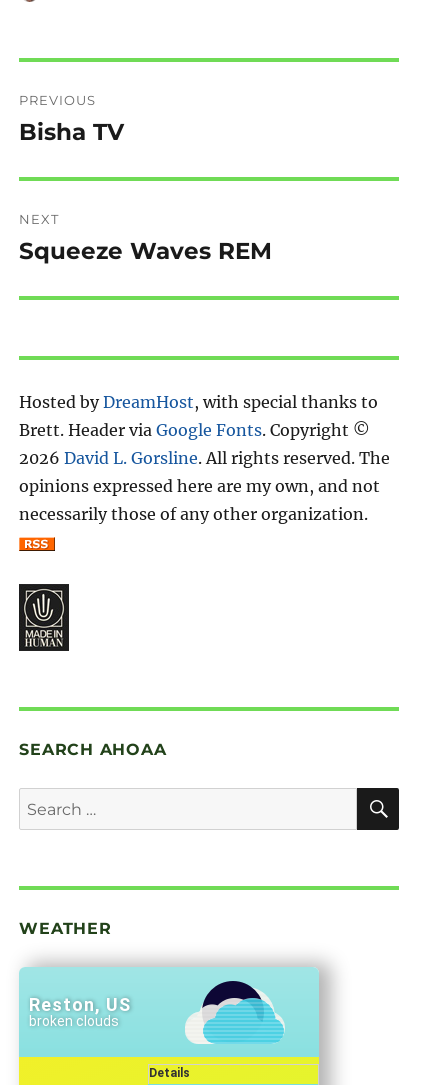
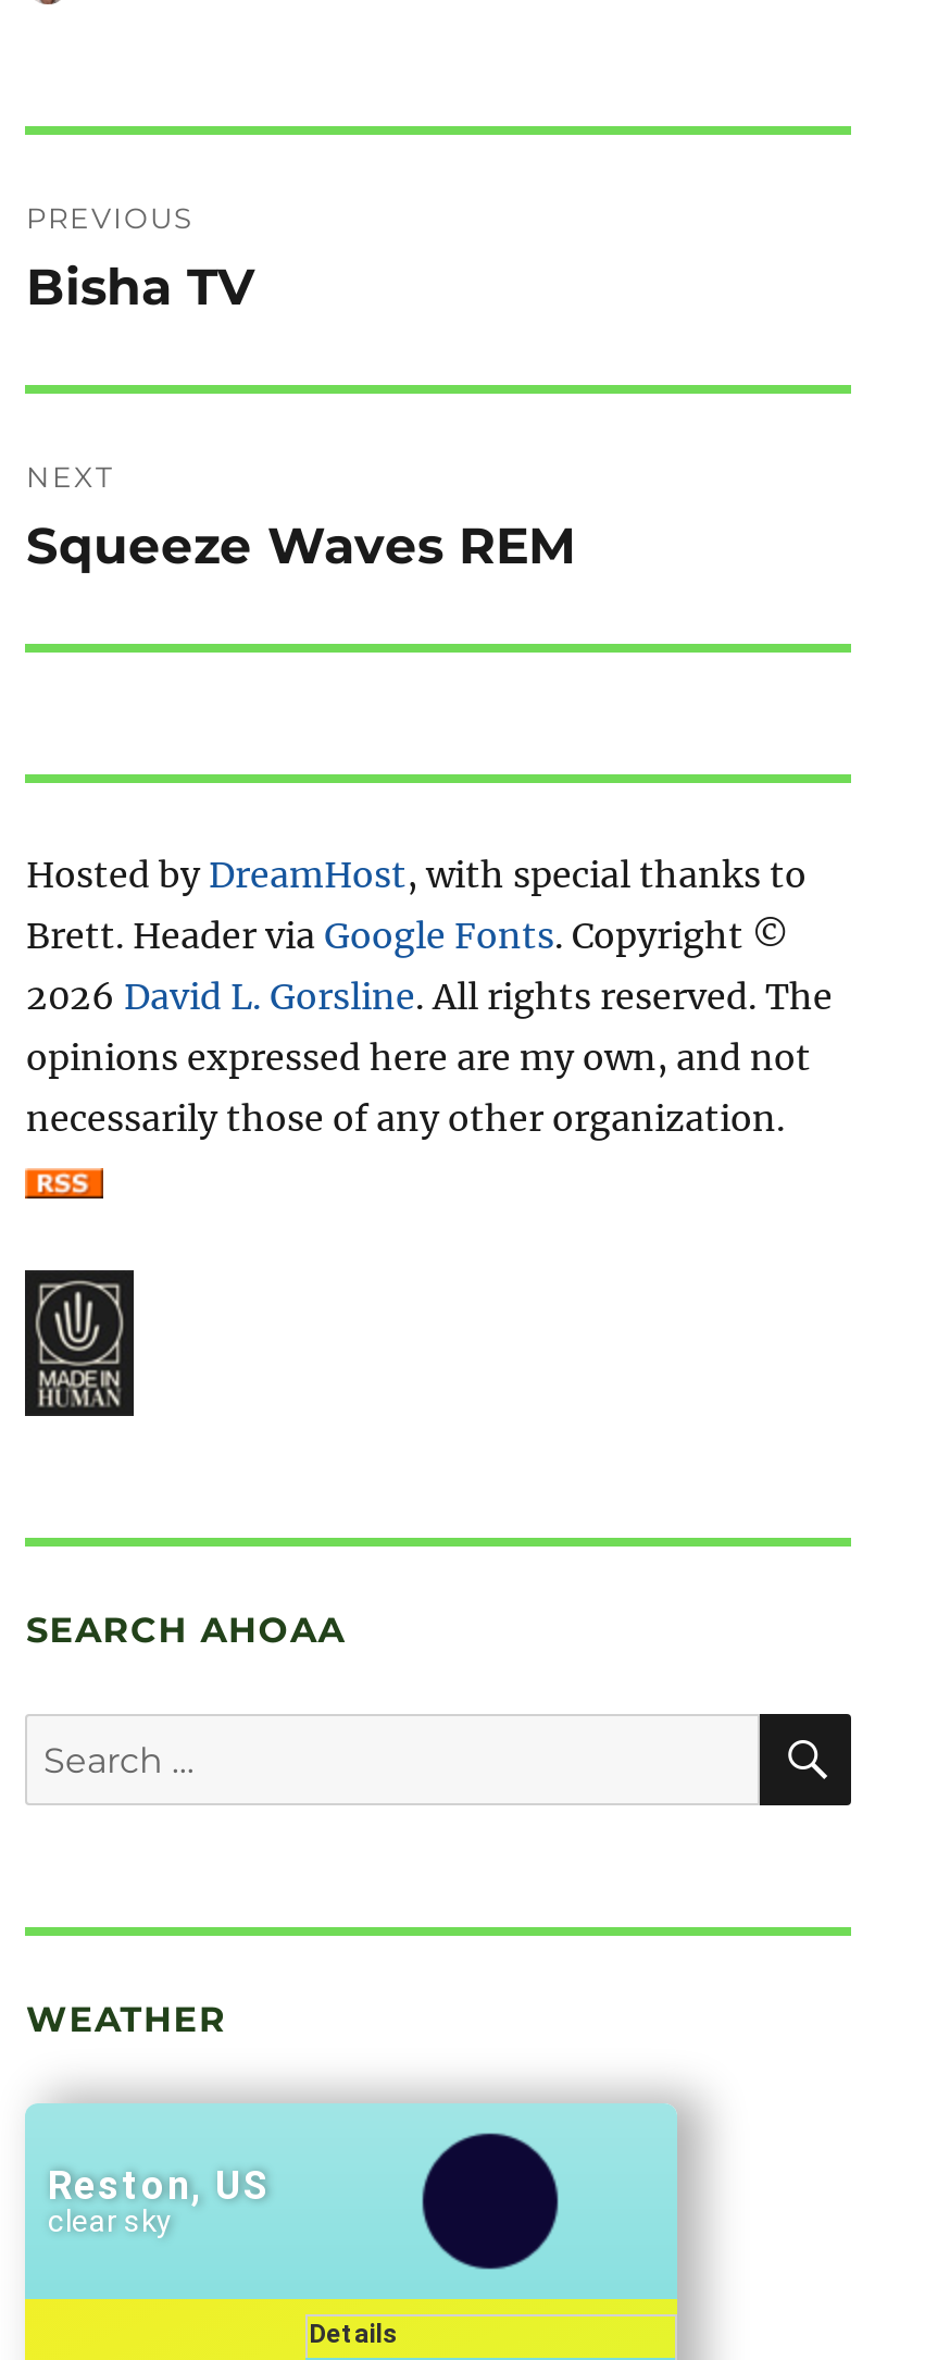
- [image]
+ [image]

- broken clouds
+ clear sky
